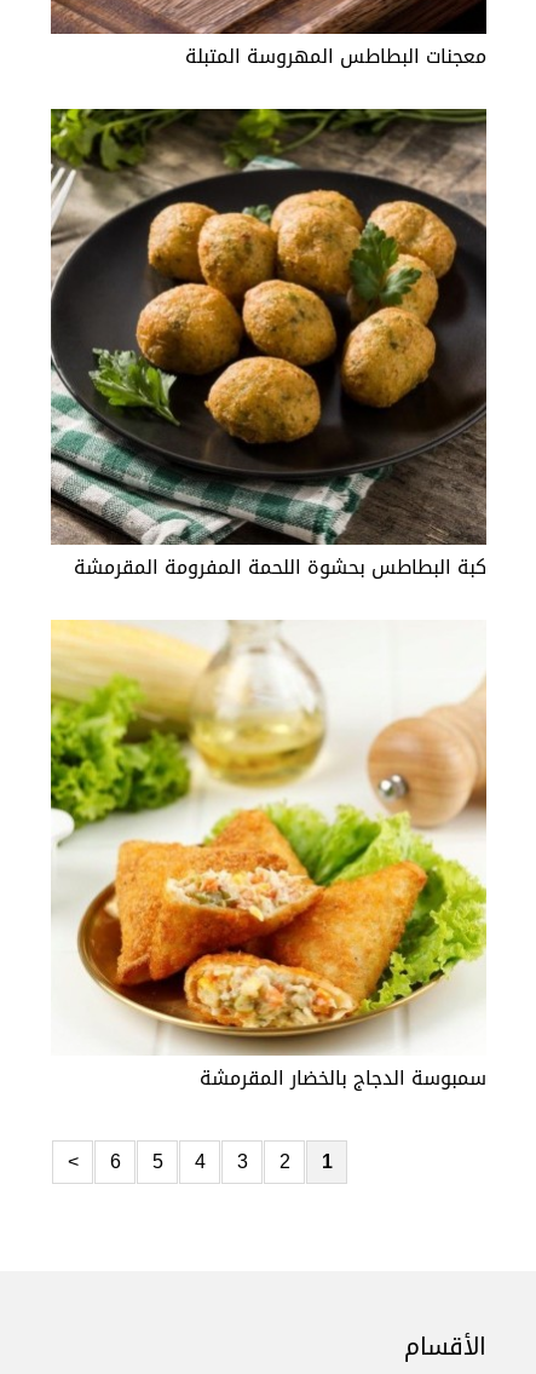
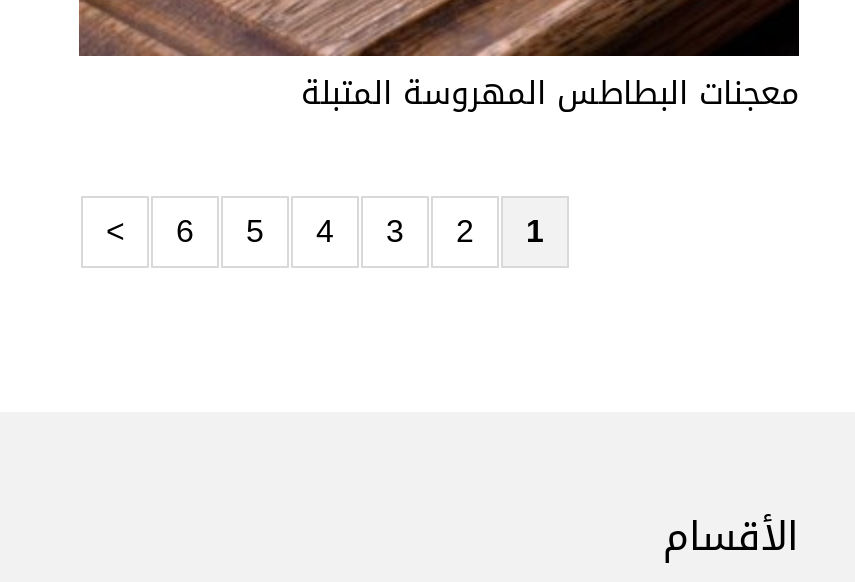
- [image]
- كبة البطاطس بحشوة اللحمة المفرومة المقرمشة

- [image]
- سمبوسة الدجاج بالخضار المقرمشة
